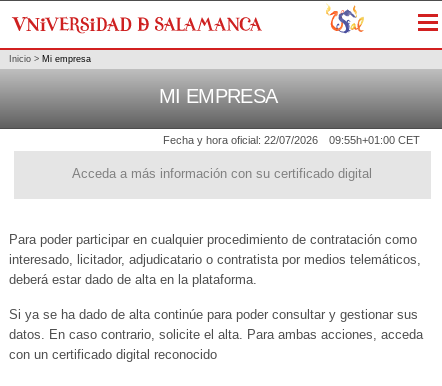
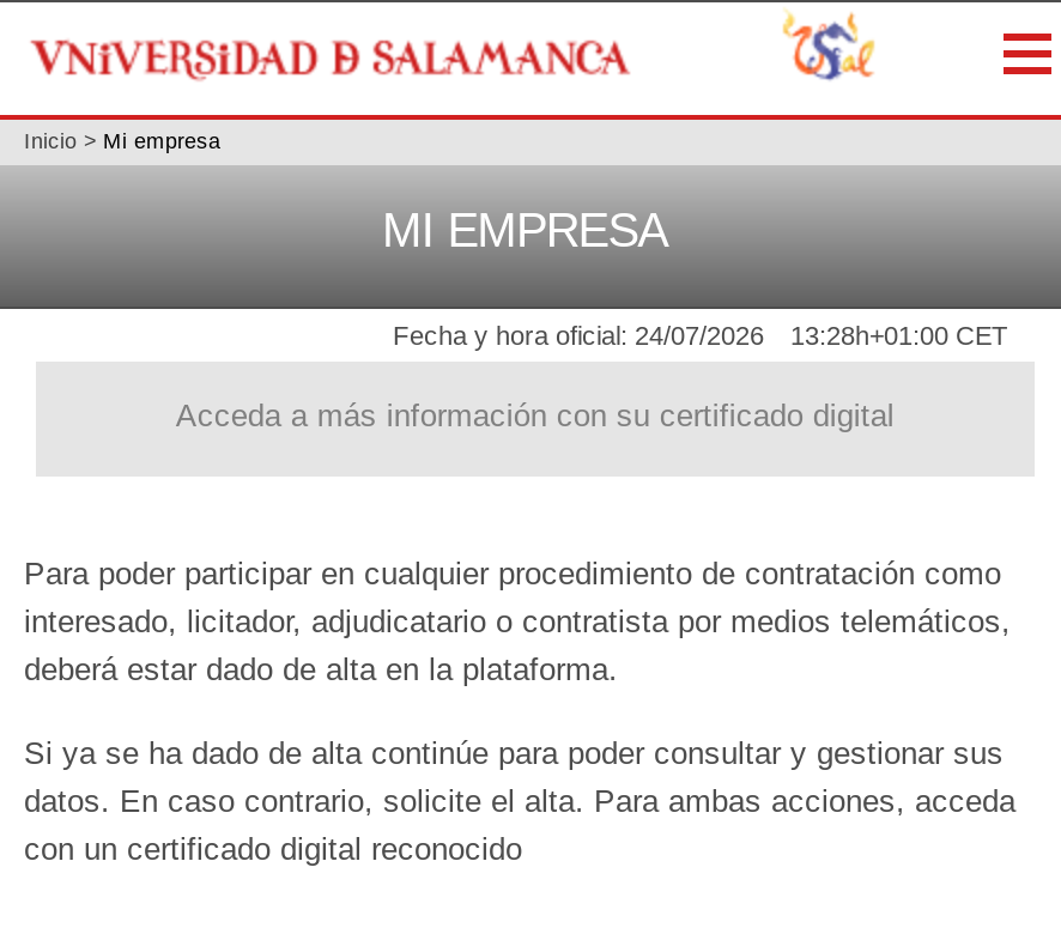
- Fecha y hora oficial: 22/07/2026
+ Fecha y hora oficial: 24/07/2026

- 09:55h+01:00 CET
+ 13:28h+01:00 CET
